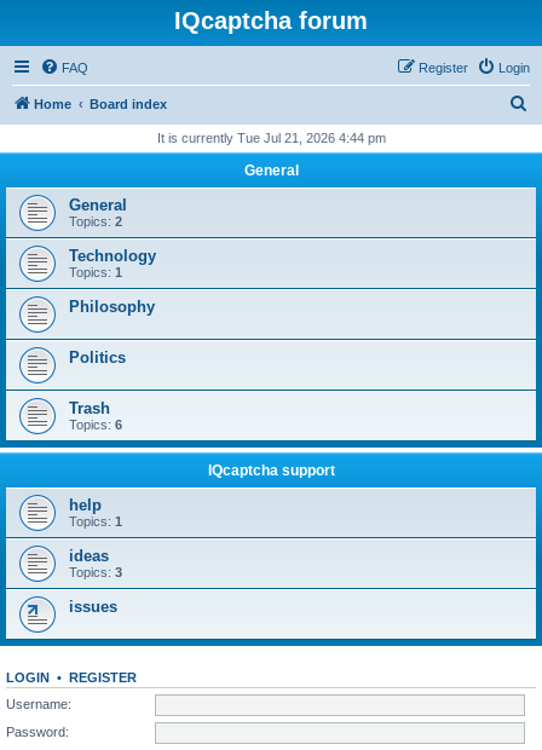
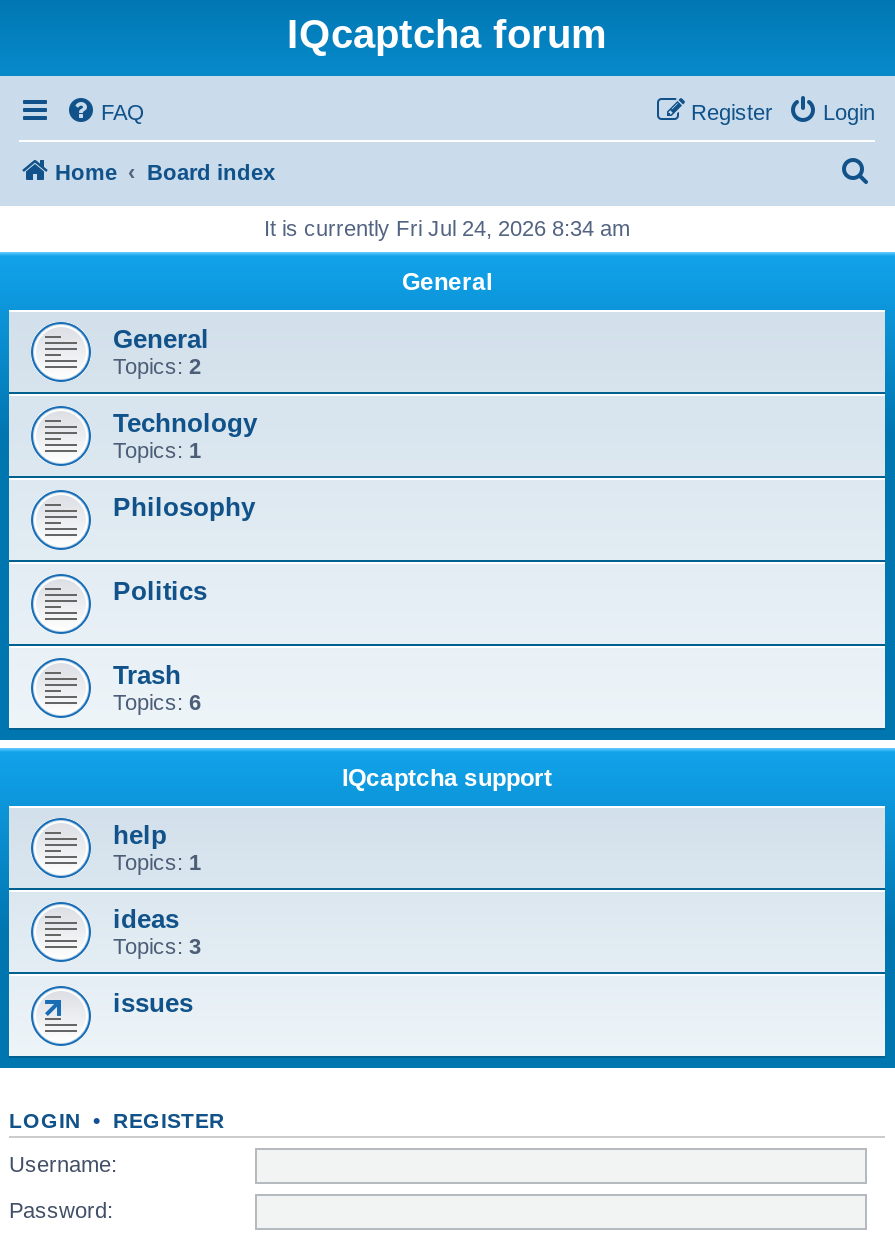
- It is currently Tue Jul 21, 2026 4:44 pm
+ It is currently Fri Jul 24, 2026 8:34 am
